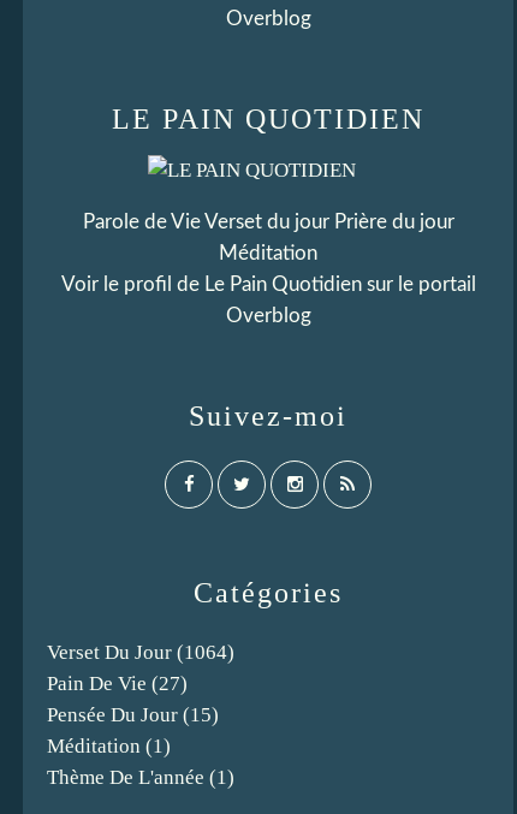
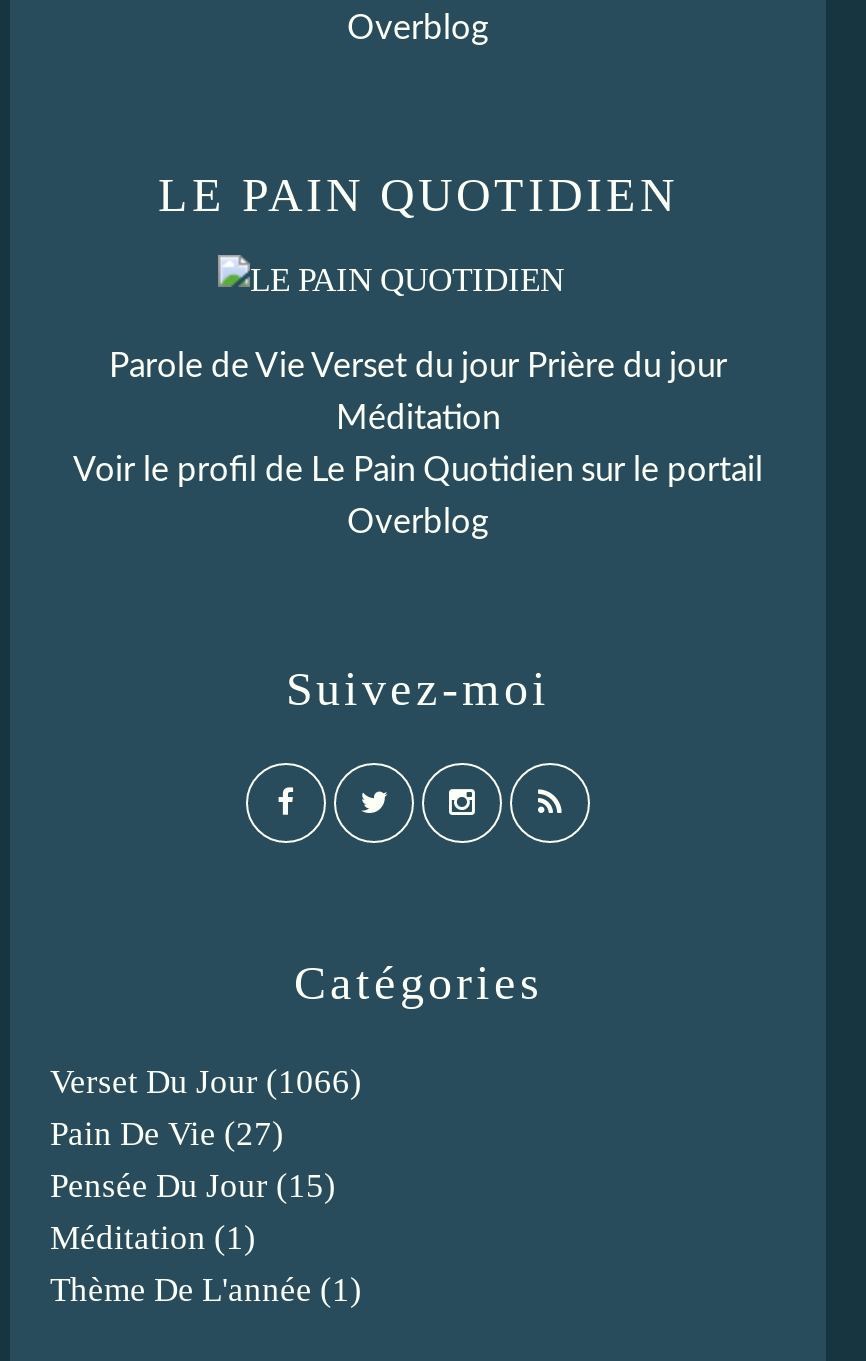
- Verset Du Jour (1064)
+ Verset Du Jour (1066)
